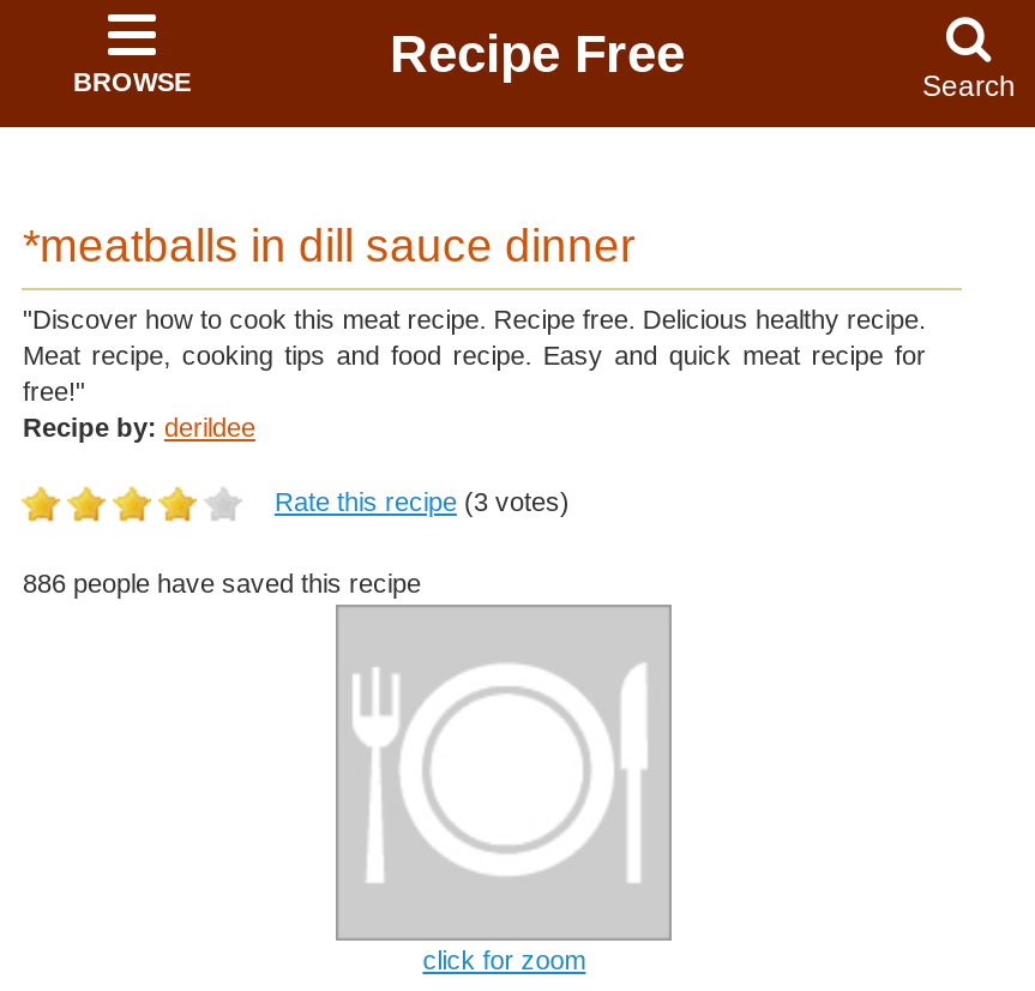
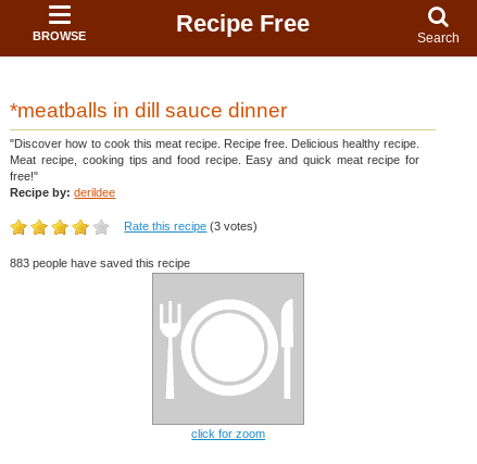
- 886 people have saved this recipe
+ 883 people have saved this recipe
